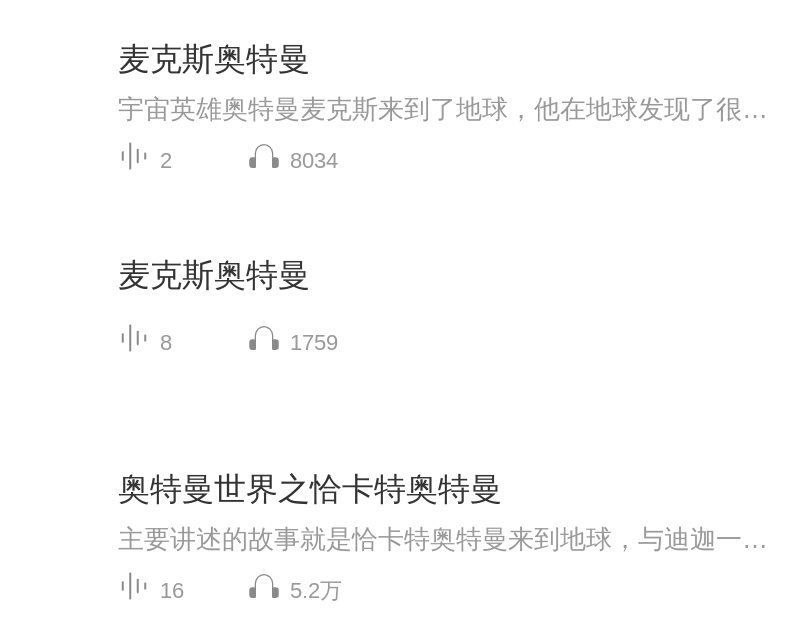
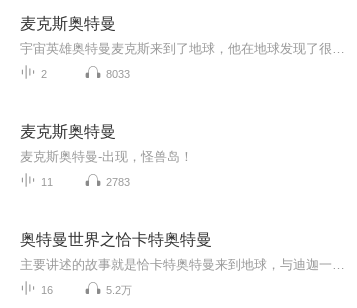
- 8034
+ 8033

- 8
- 1759
+ 麦克斯奥特曼-出现，怪兽岛！
+ 11
+ 2783
